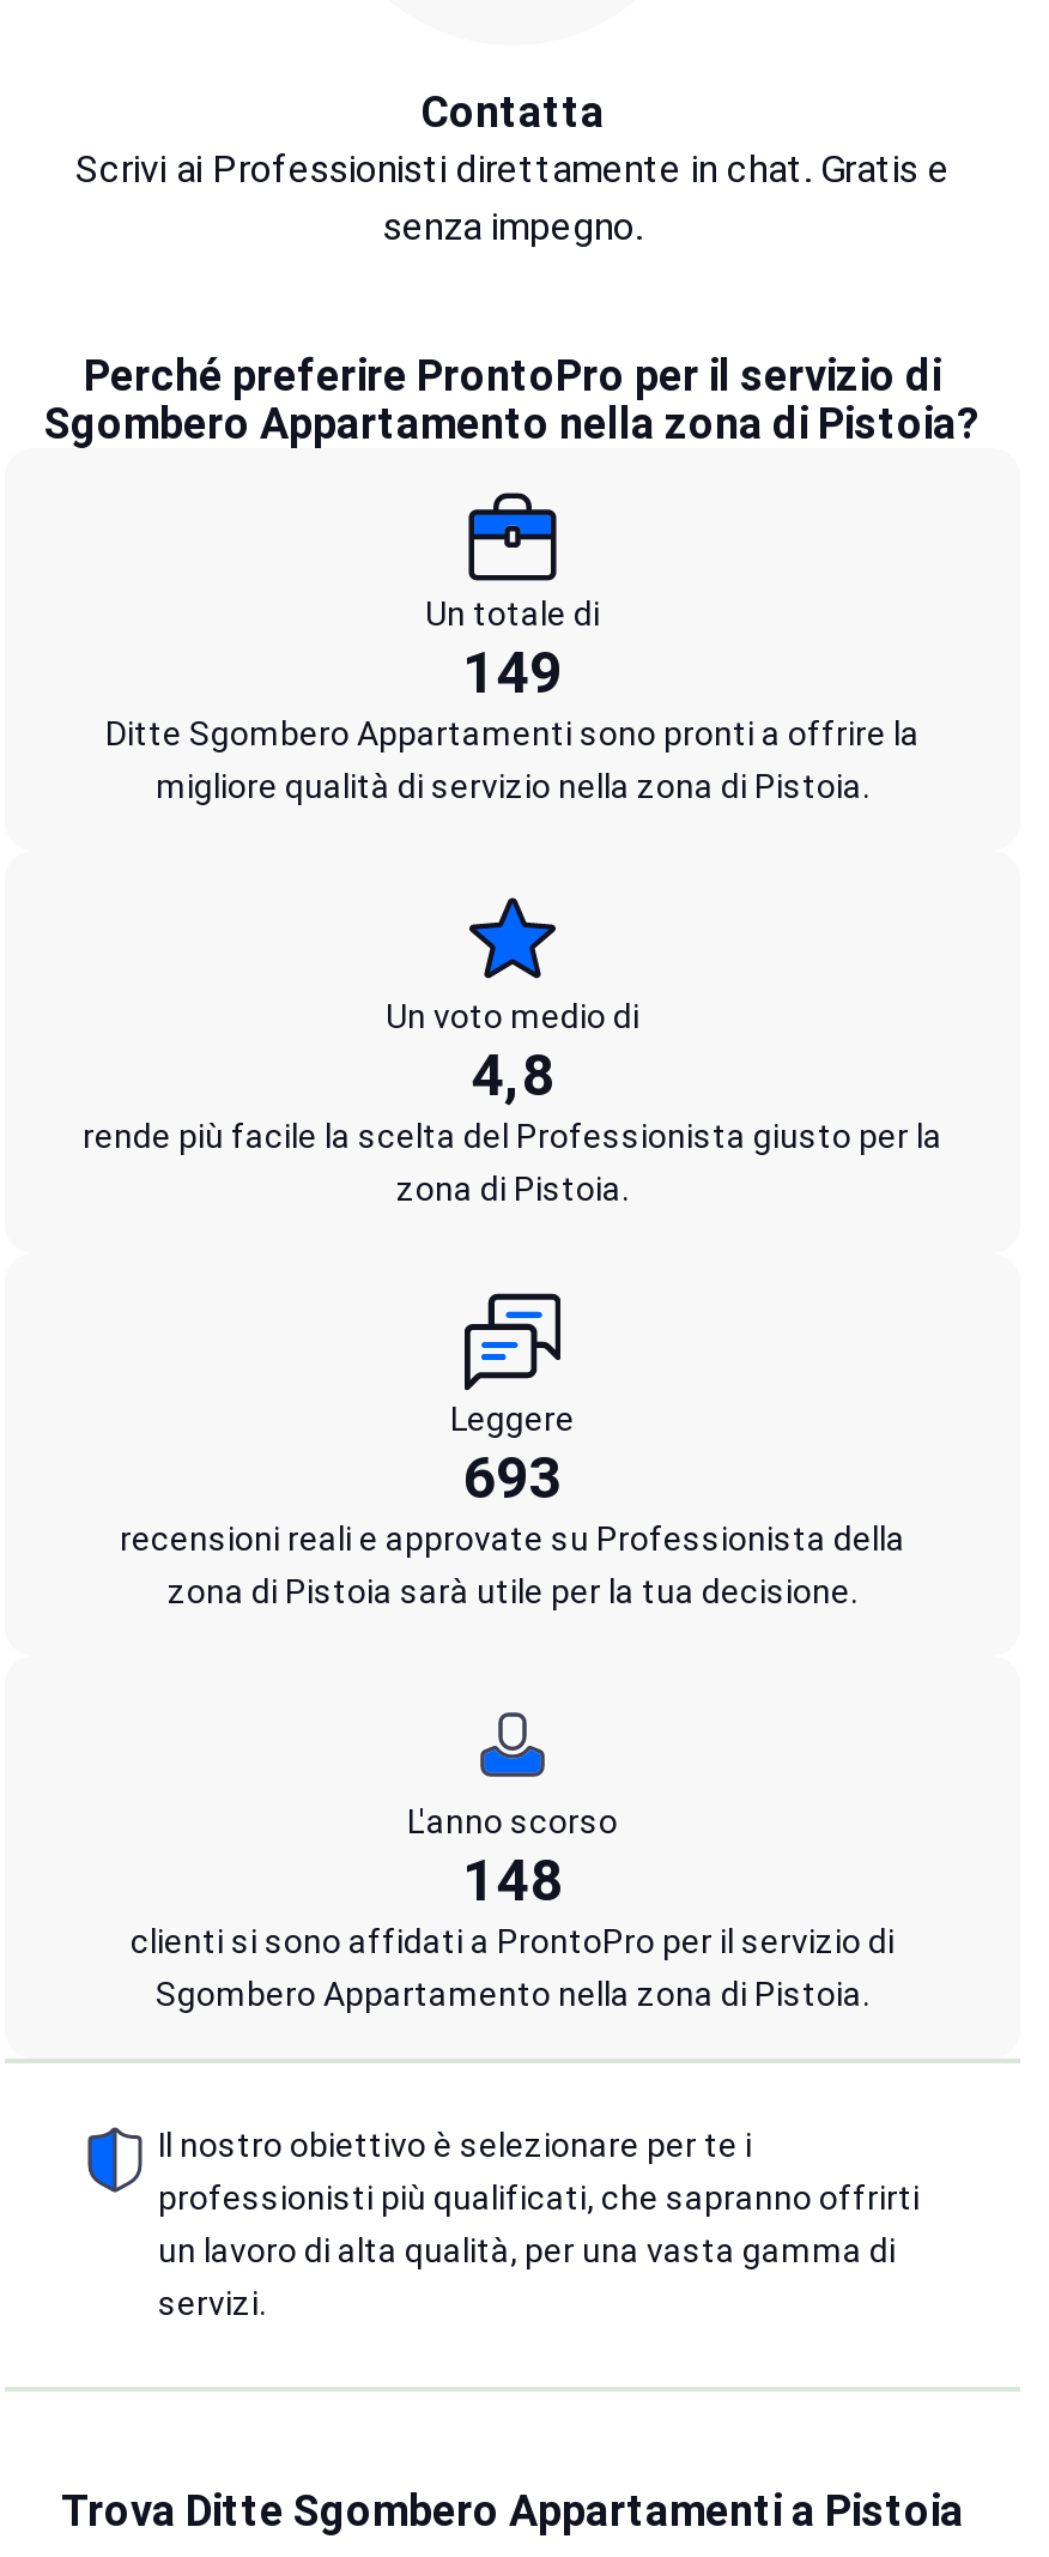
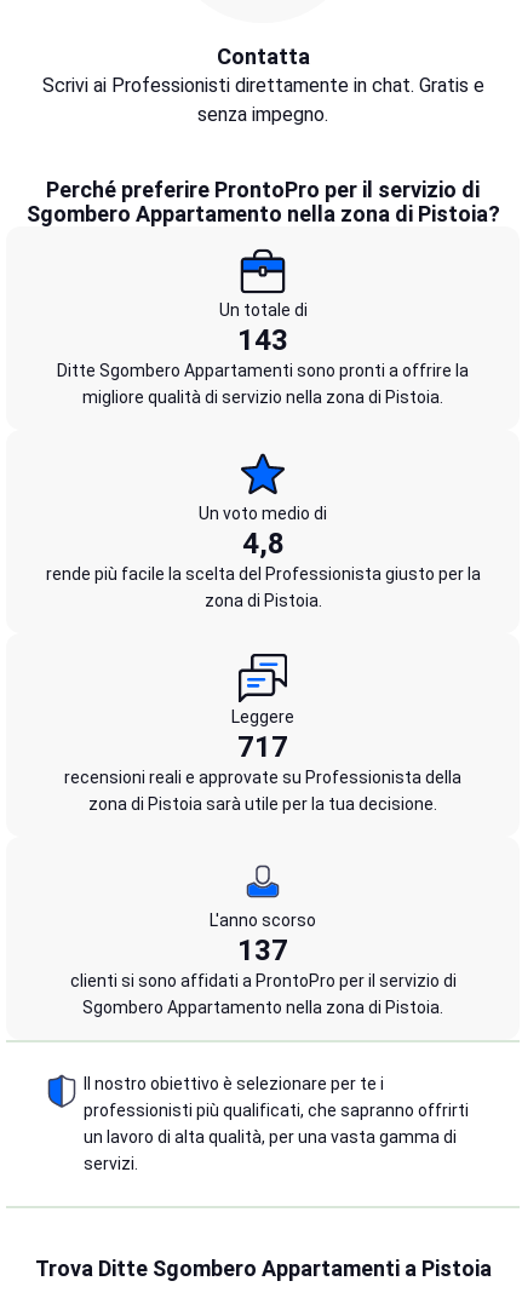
- 149
+ 143

- 693
+ 717

- 148
+ 137
